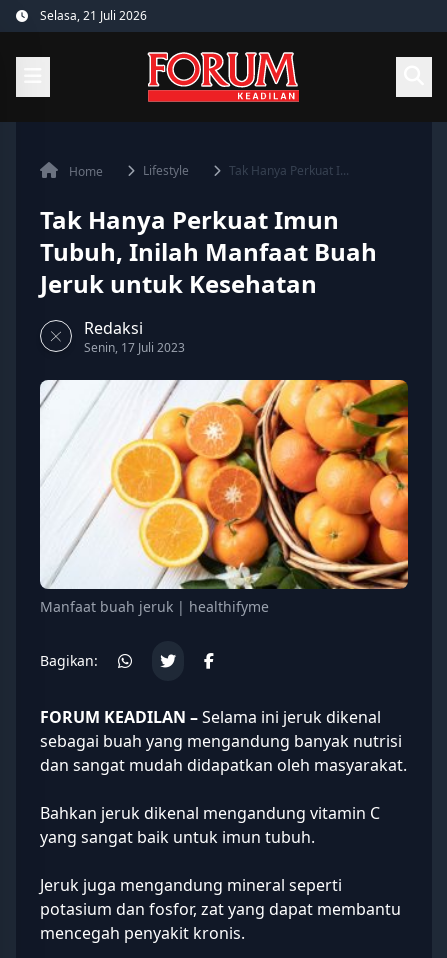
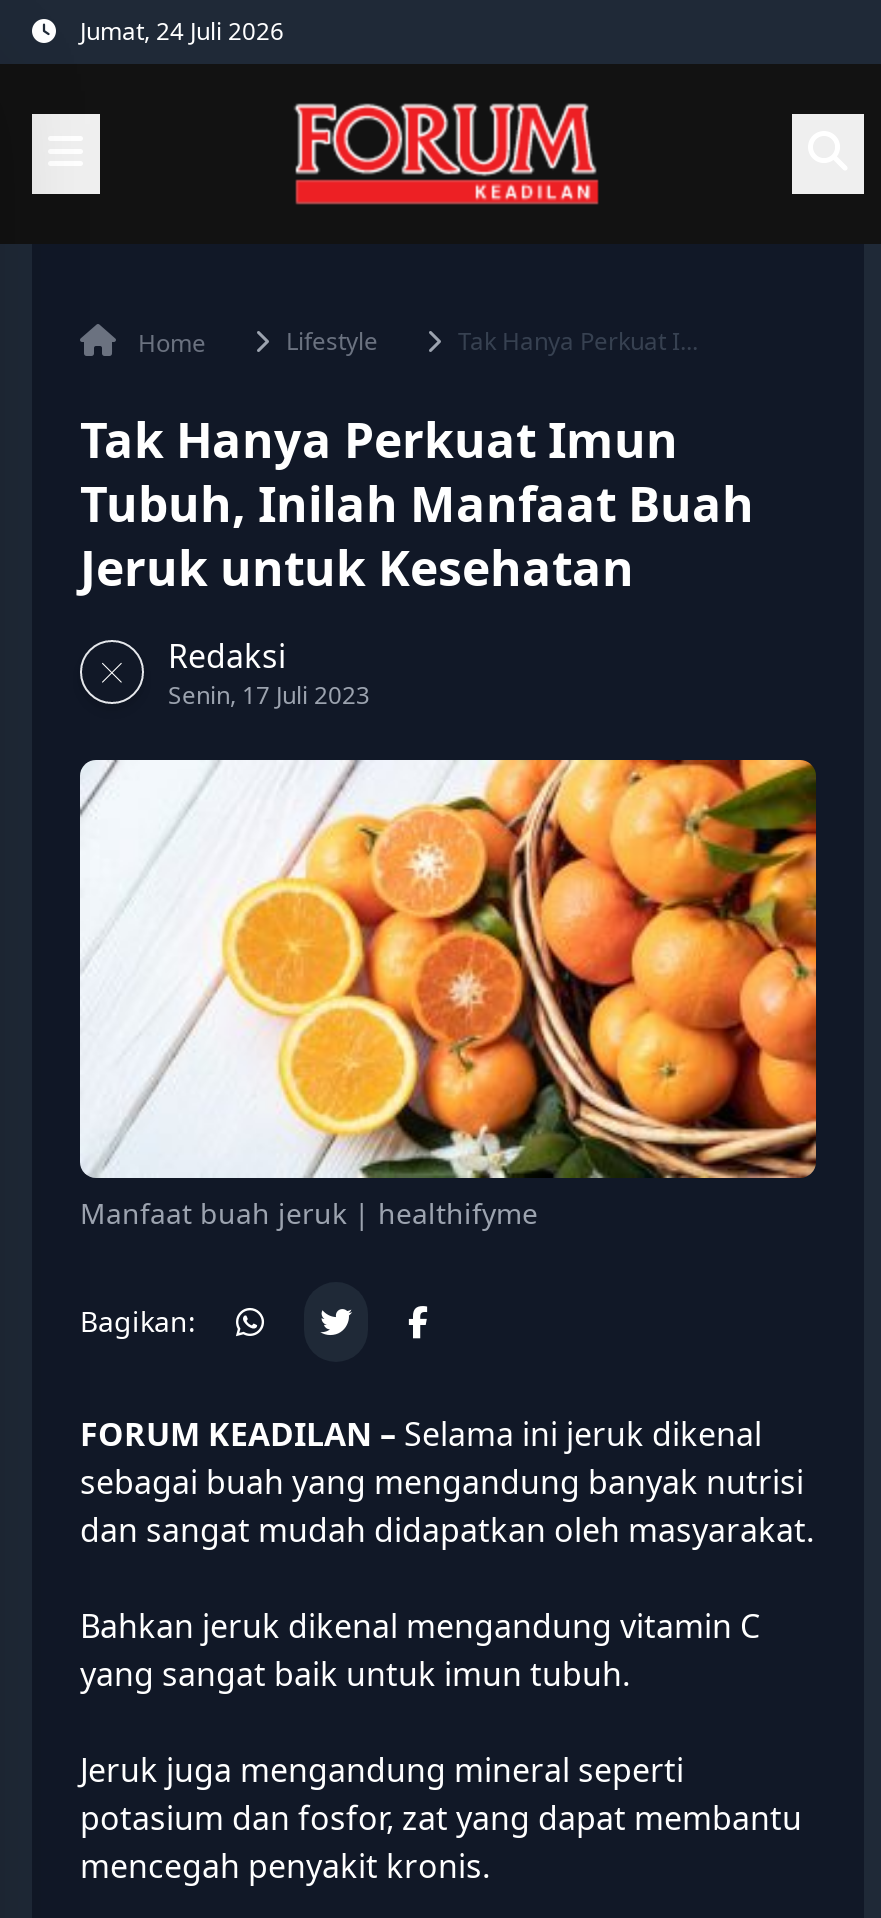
- Selasa, 21 Juli 2026
+ Jumat, 24 Juli 2026
